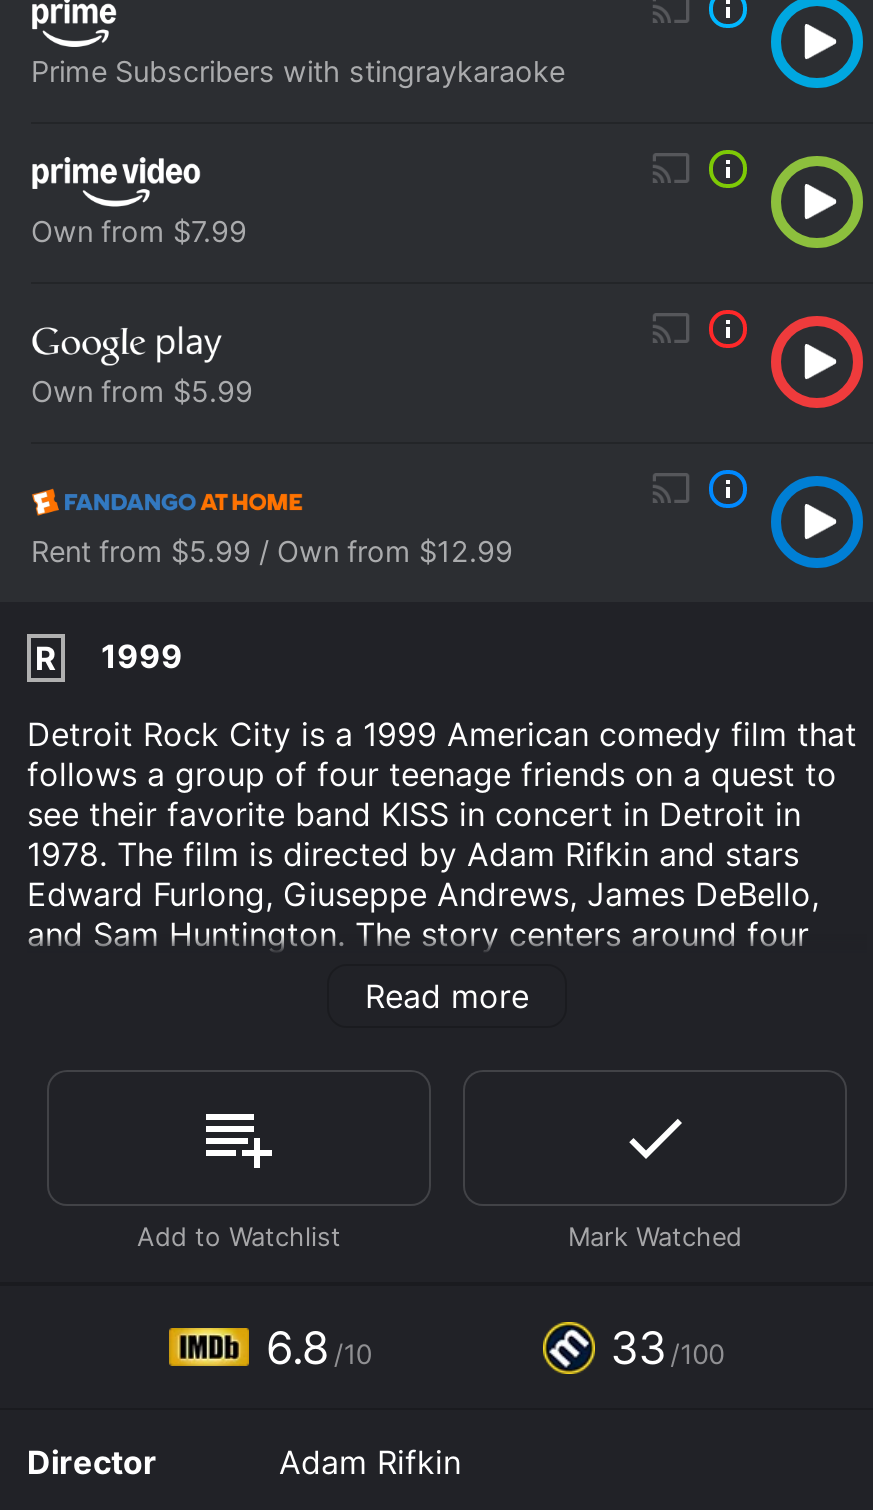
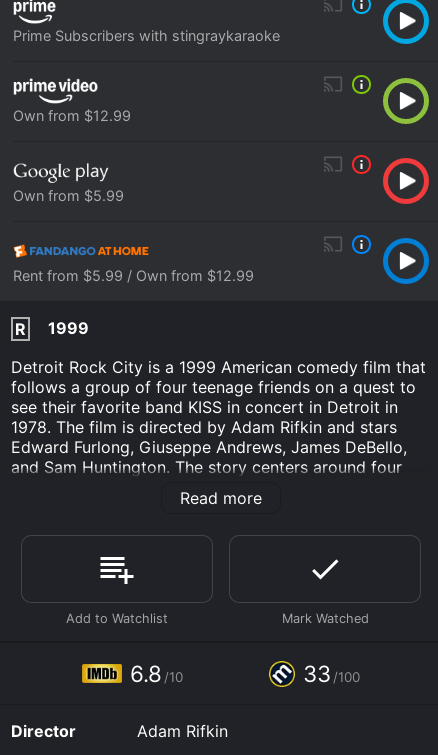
- Own from $7.99
+ Own from $12.99
